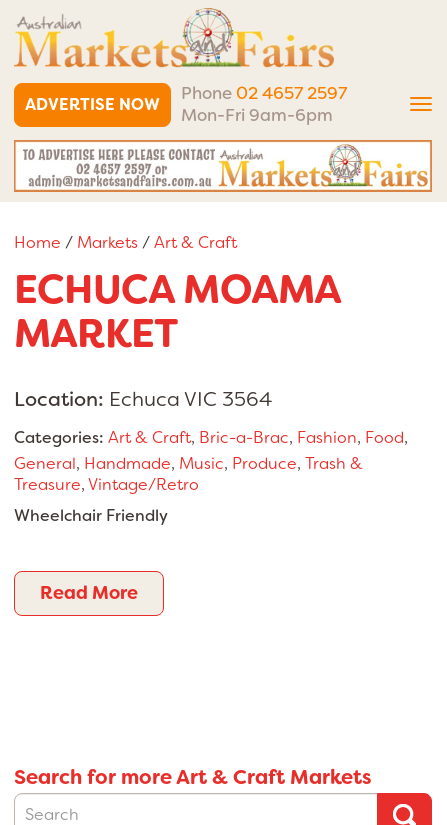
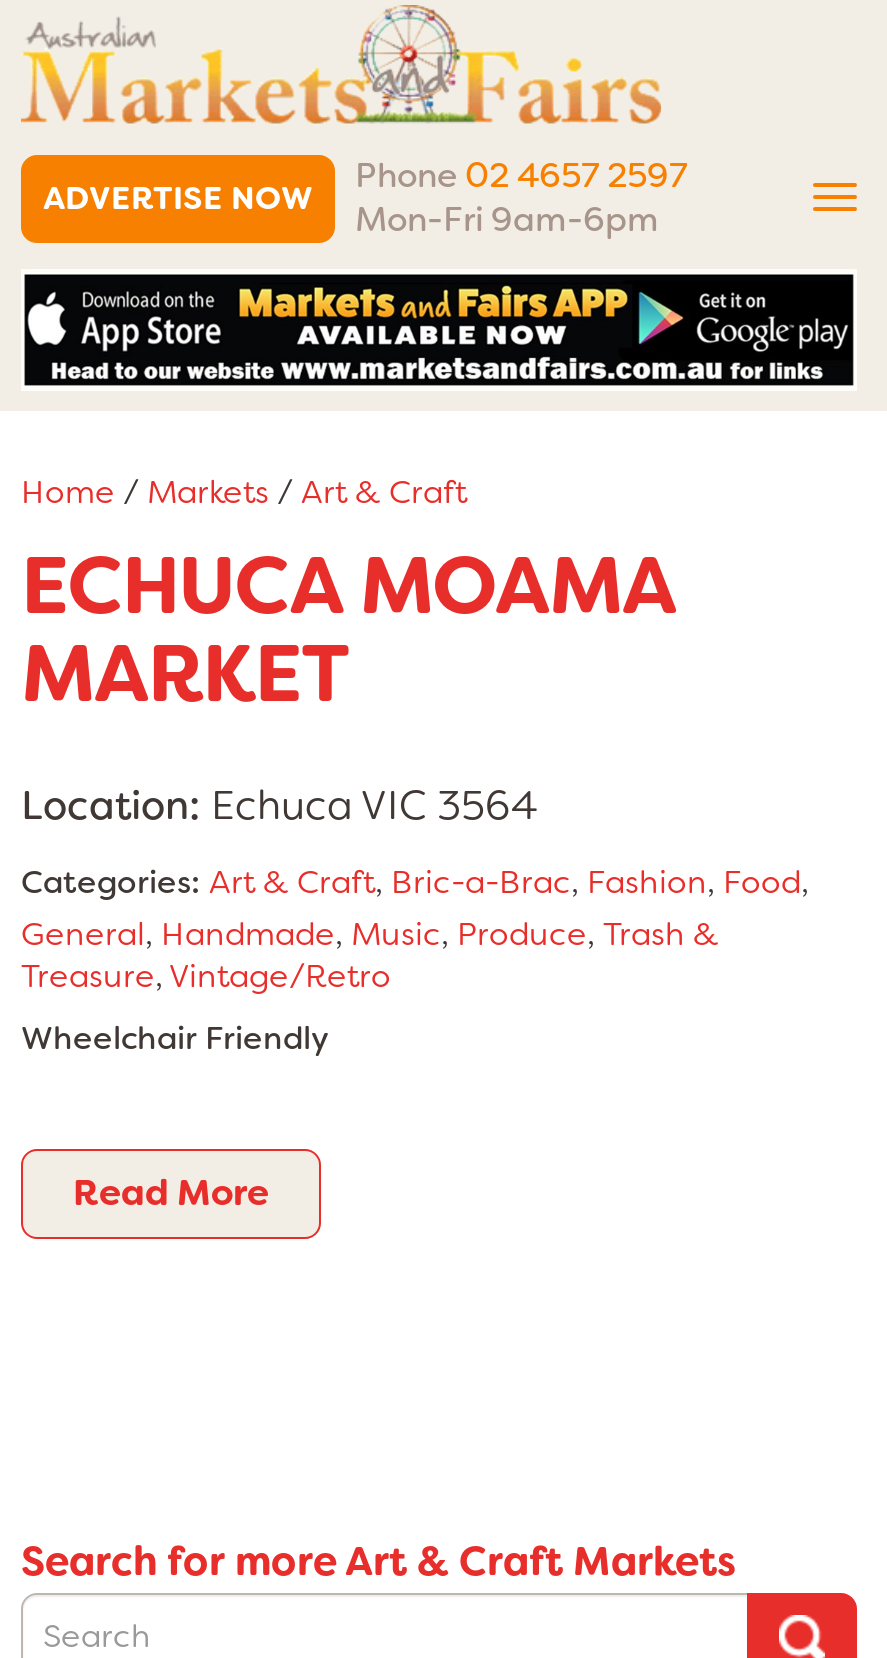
- [image]
+ [image]
